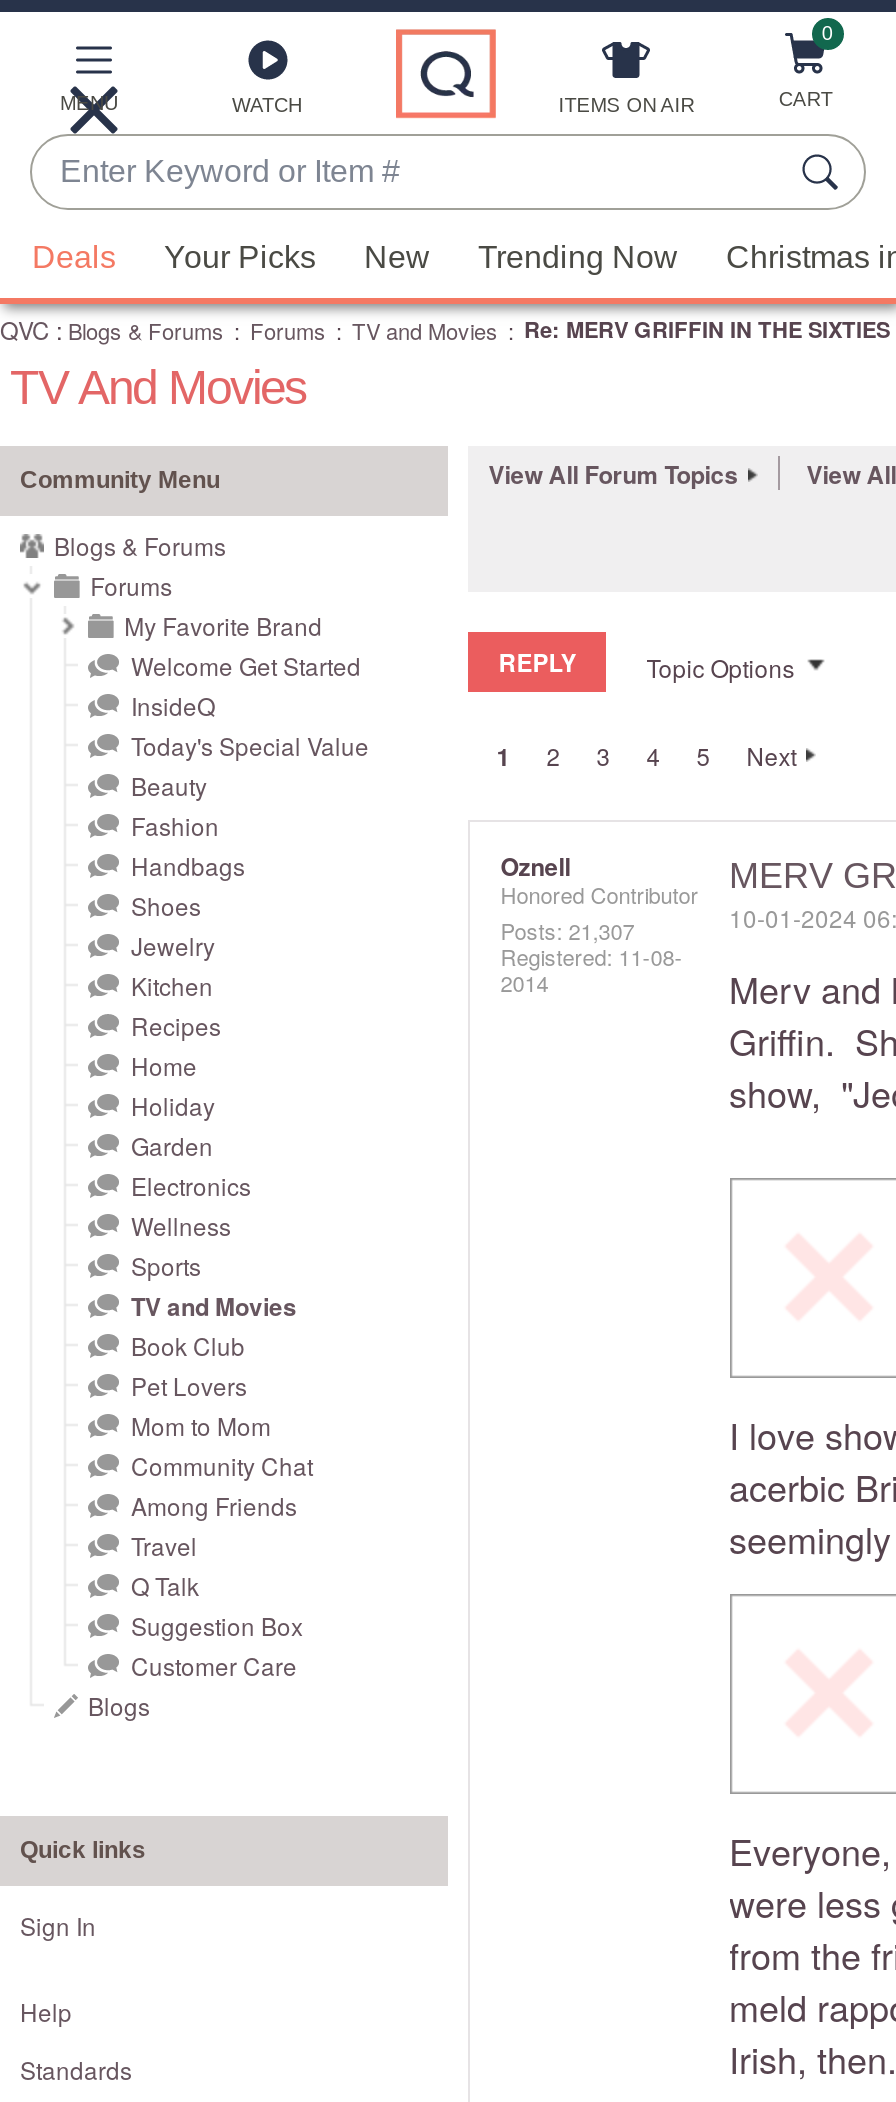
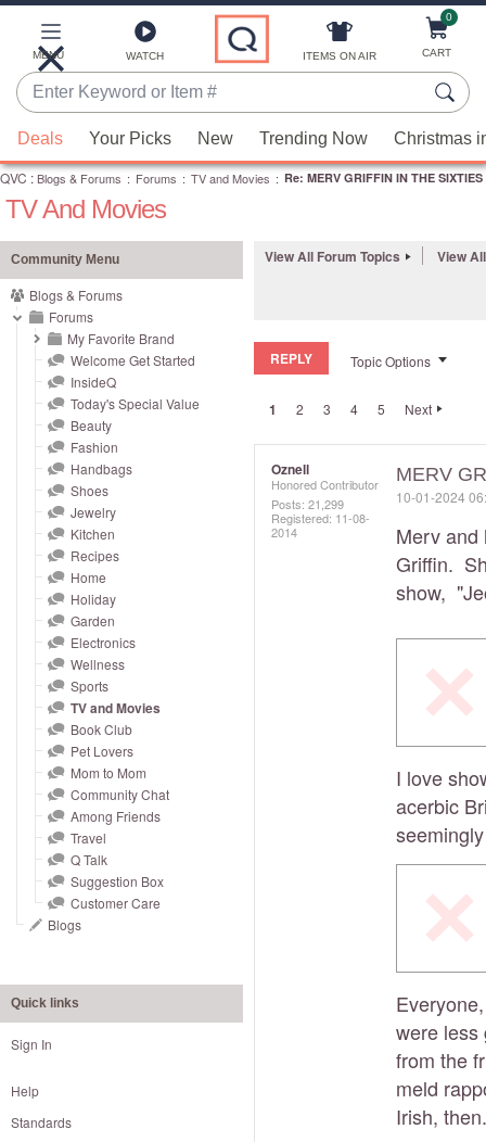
- Posts: 21,307
+ Posts: 21,299
